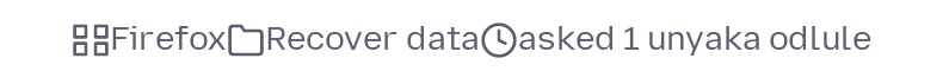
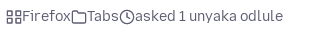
- Recover data
+ Tabs
